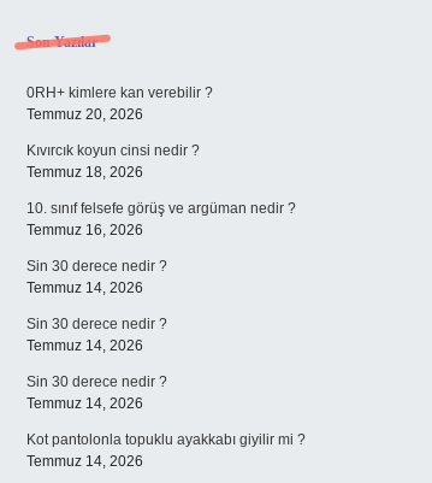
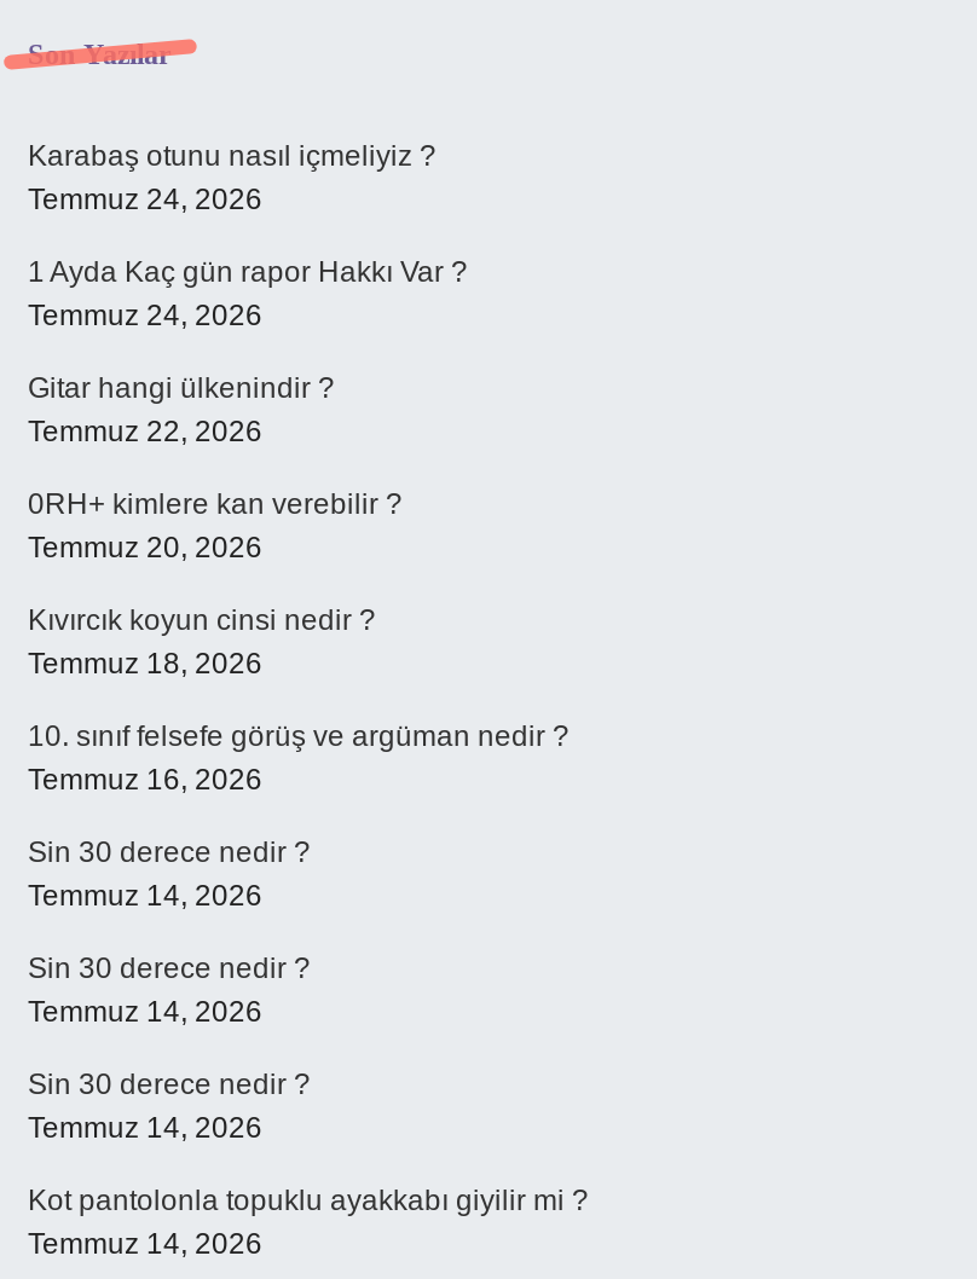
+ Karabaş otunu nasıl içmeliyiz ?
+ Temmuz 24, 2026
+ 1 Ayda Kaç gün rapor Hakkı Var ?
+ Temmuz 24, 2026
+ Gitar hangi ülkenindir ?
+ Temmuz 22, 2026
